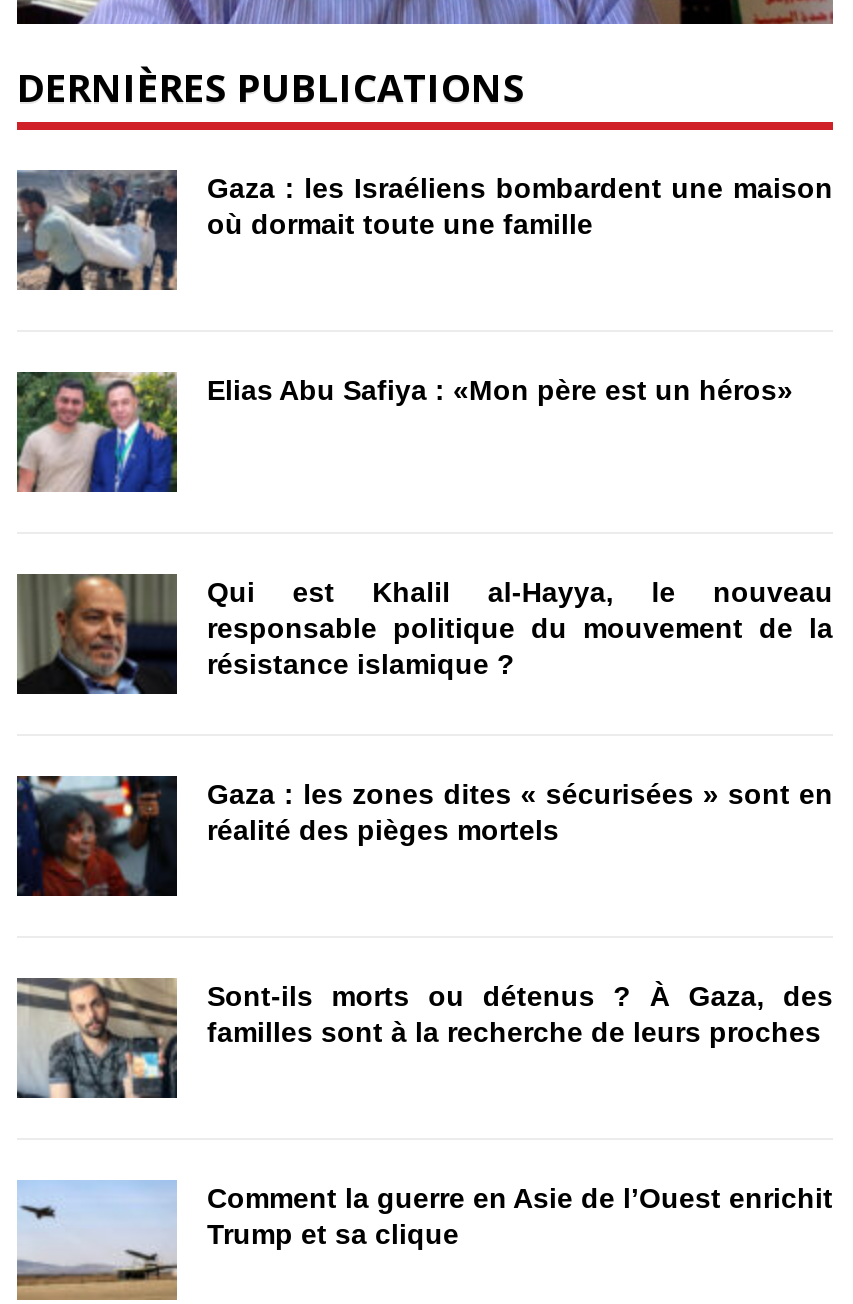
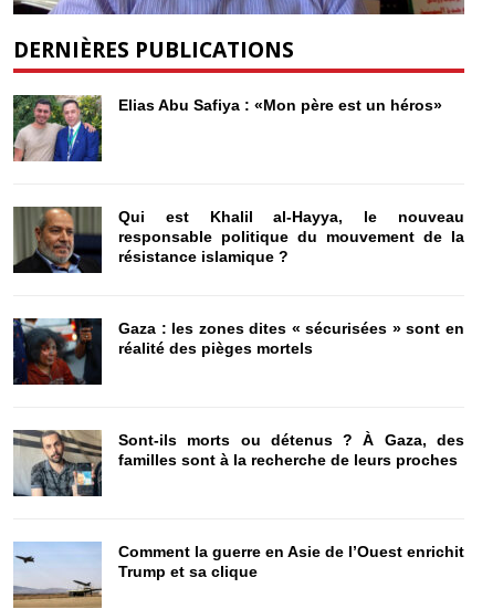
- [image]
- Gaza : les Israéliens bombardent une maison
- où dormait toute une famille
